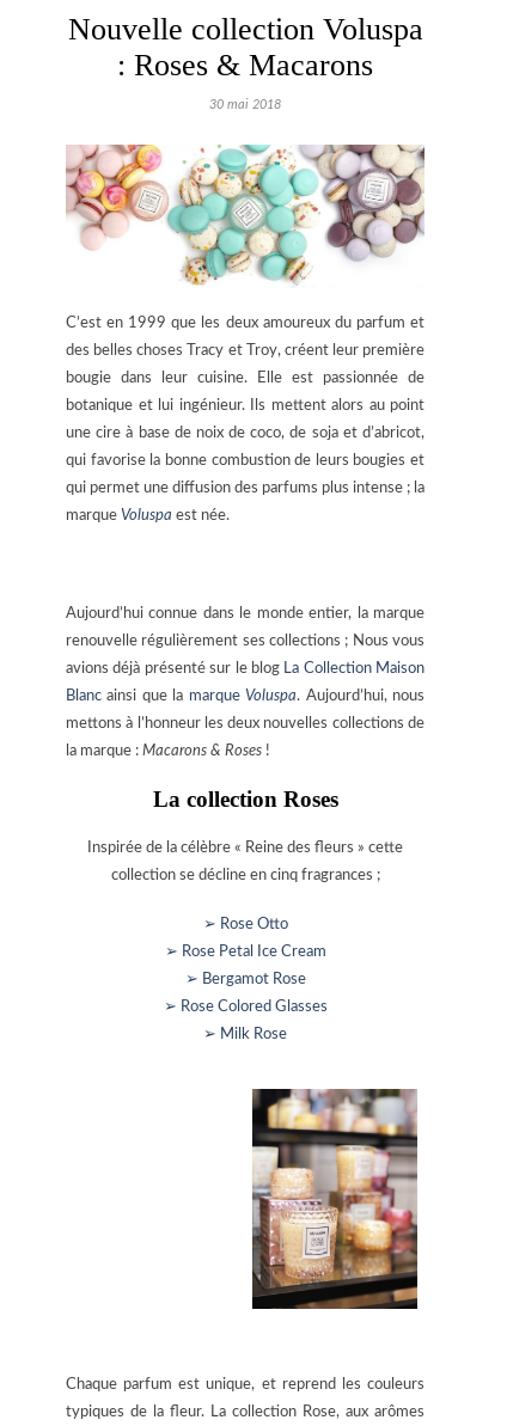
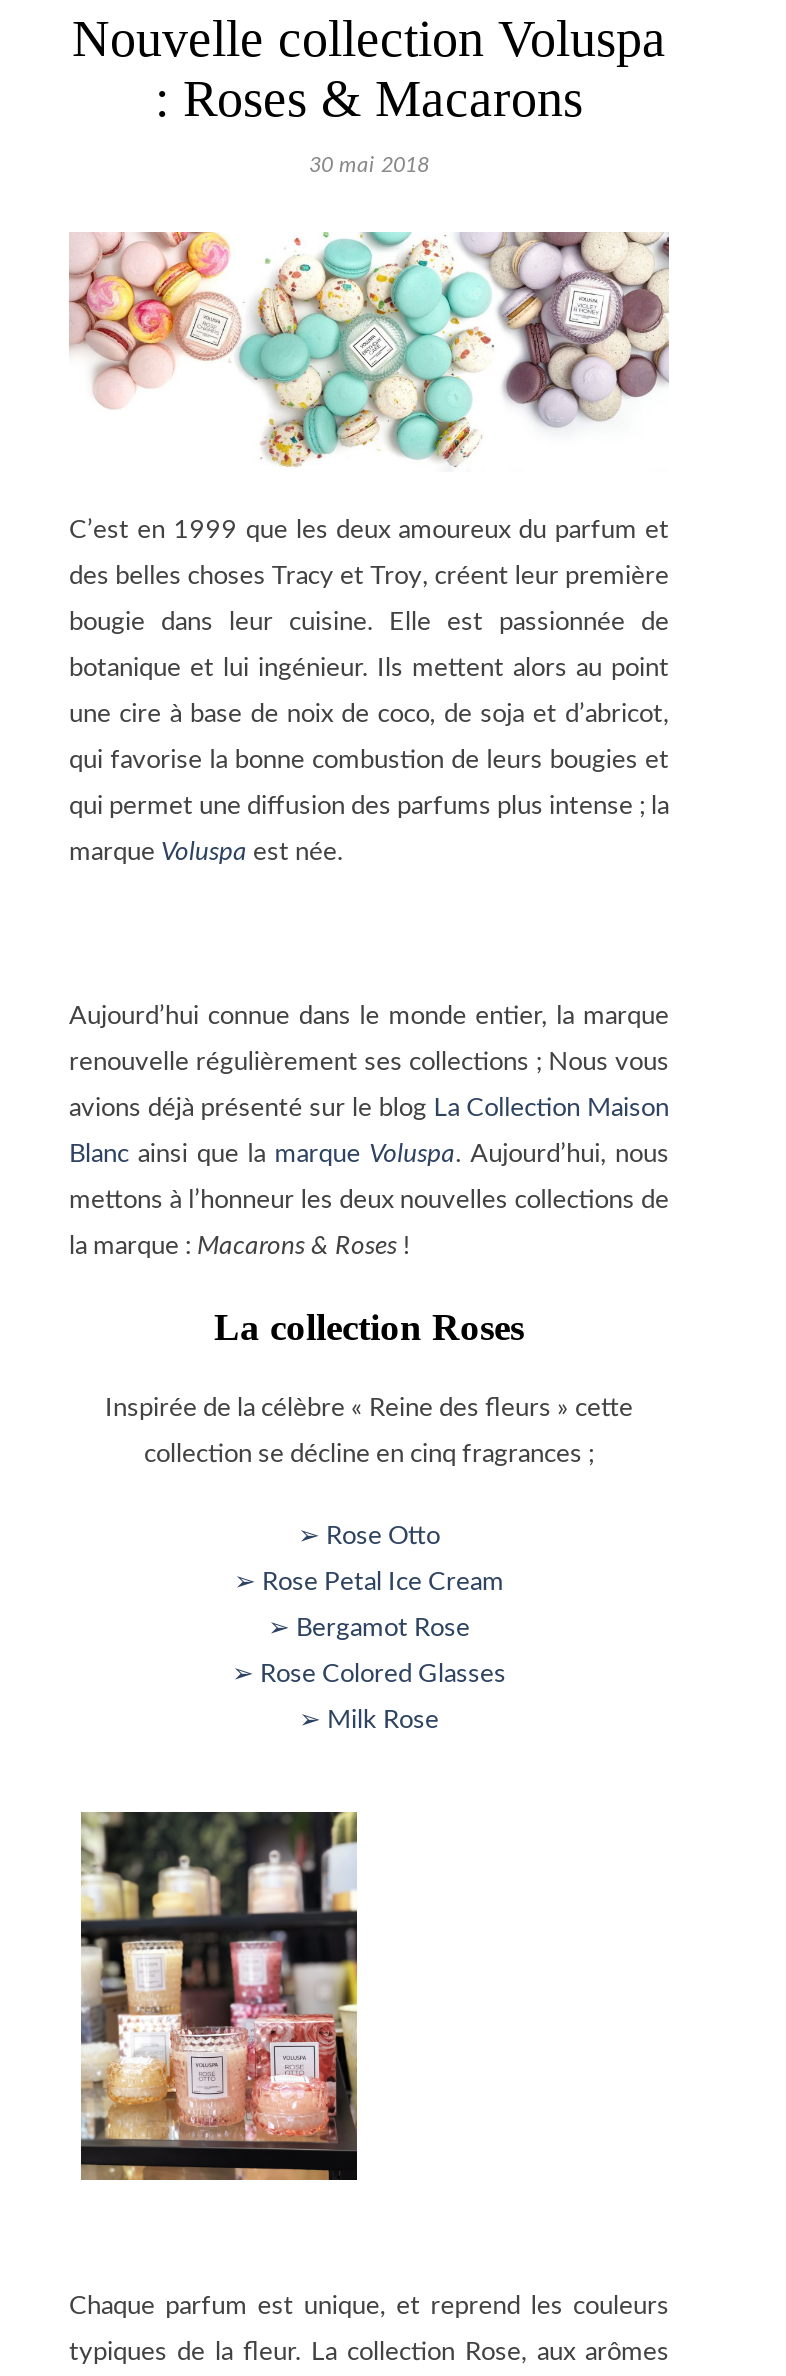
+ [image]

- [image]
